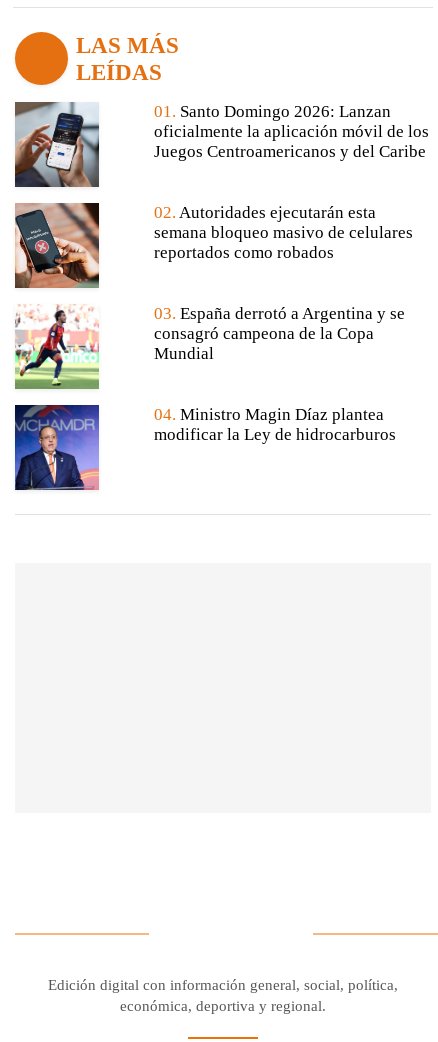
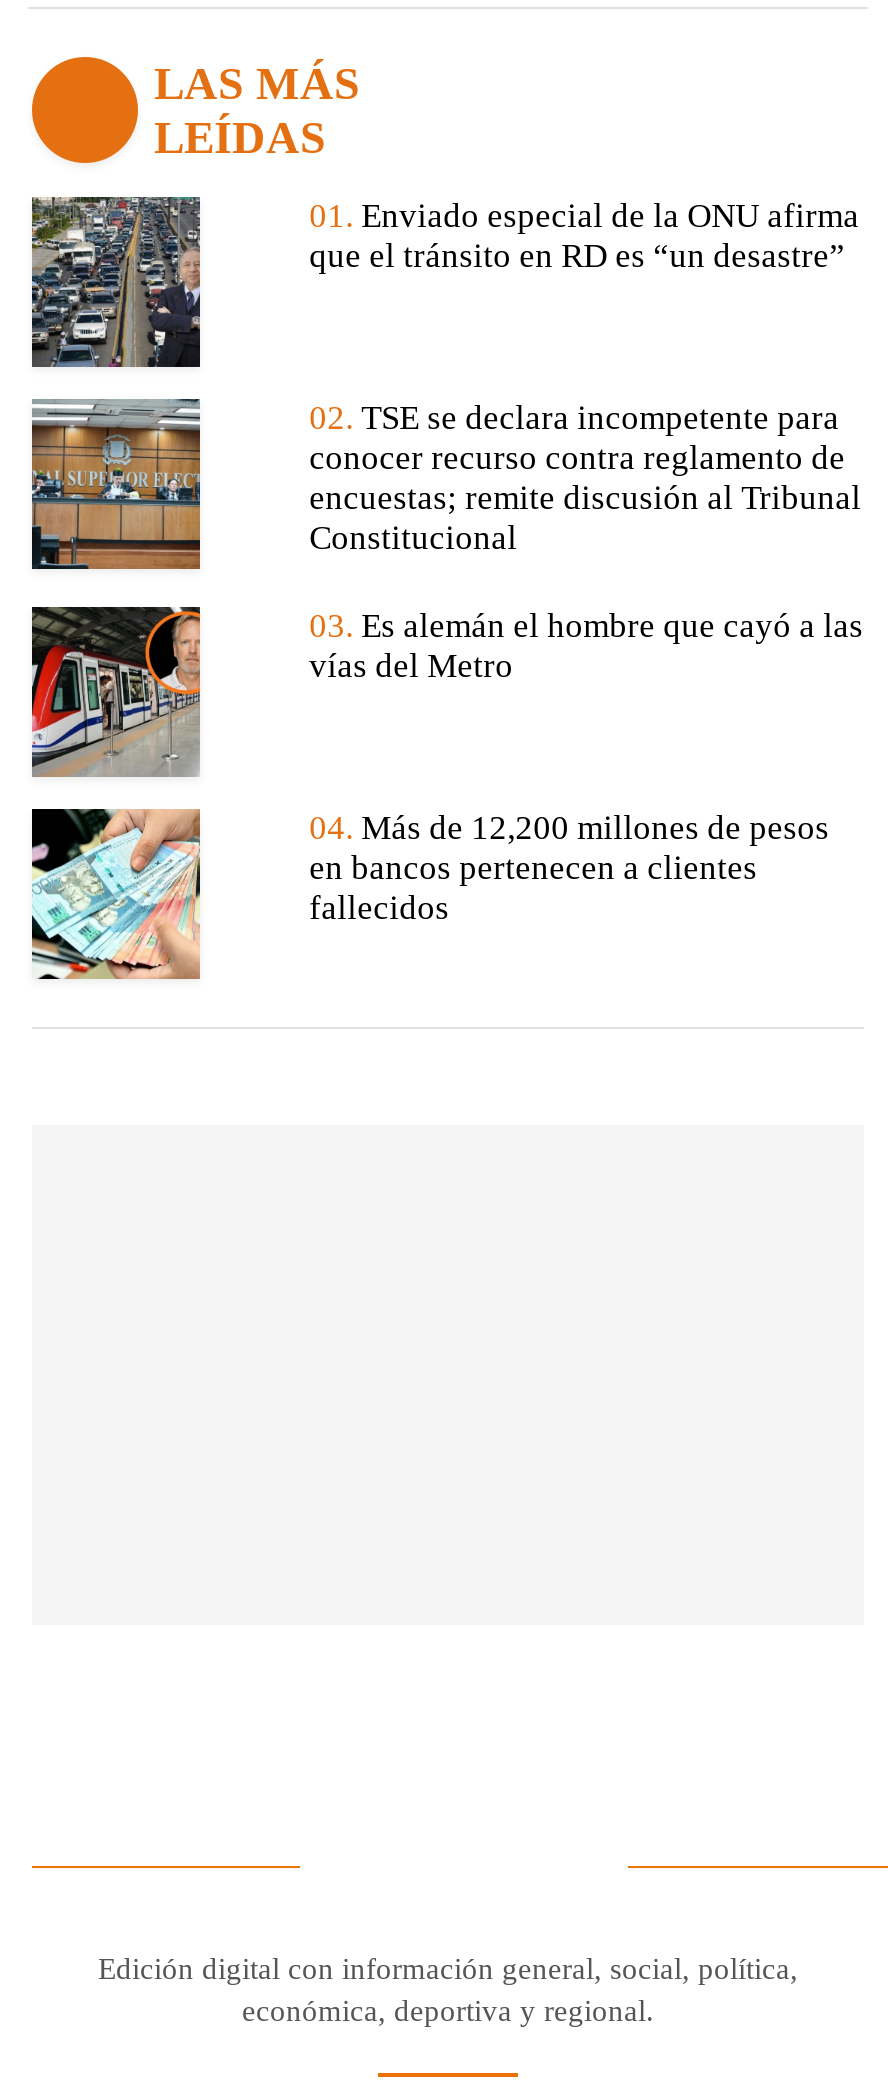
- [image]
+ [image]

- 01. Santo Domingo 2026: Lanzan
- oficialmente la aplicación móvil de los
- Juegos Centroamericanos y del Caribe
+ 01. Enviado especial de la ONU afirma
+ que el tránsito en RD es “un desastre”

- [image]
+ [image]

- 02. Autoridades ejecutarán esta
- semana bloqueo masivo de celulares
- reportados como robados
+ 02. TSE se declara incompetente para
+ conocer recurso contra reglamento de
+ encuestas; remite discusión al Tribunal
+ Constitucional

- [image]
+ [image]

- 03. España derrotó a Argentina y se
- consagró campeona de la Copa
- Mundial
+ 03. Es alemán el hombre que cayó a las
+ vías del Metro

- [image]
+ [image]

- 04. Ministro Magin Díaz plantea
- modificar la Ley de hidrocarburos
+ 04. Más de 12,200 millones de pesos
+ en bancos pertenecen a clientes
+ fallecidos
